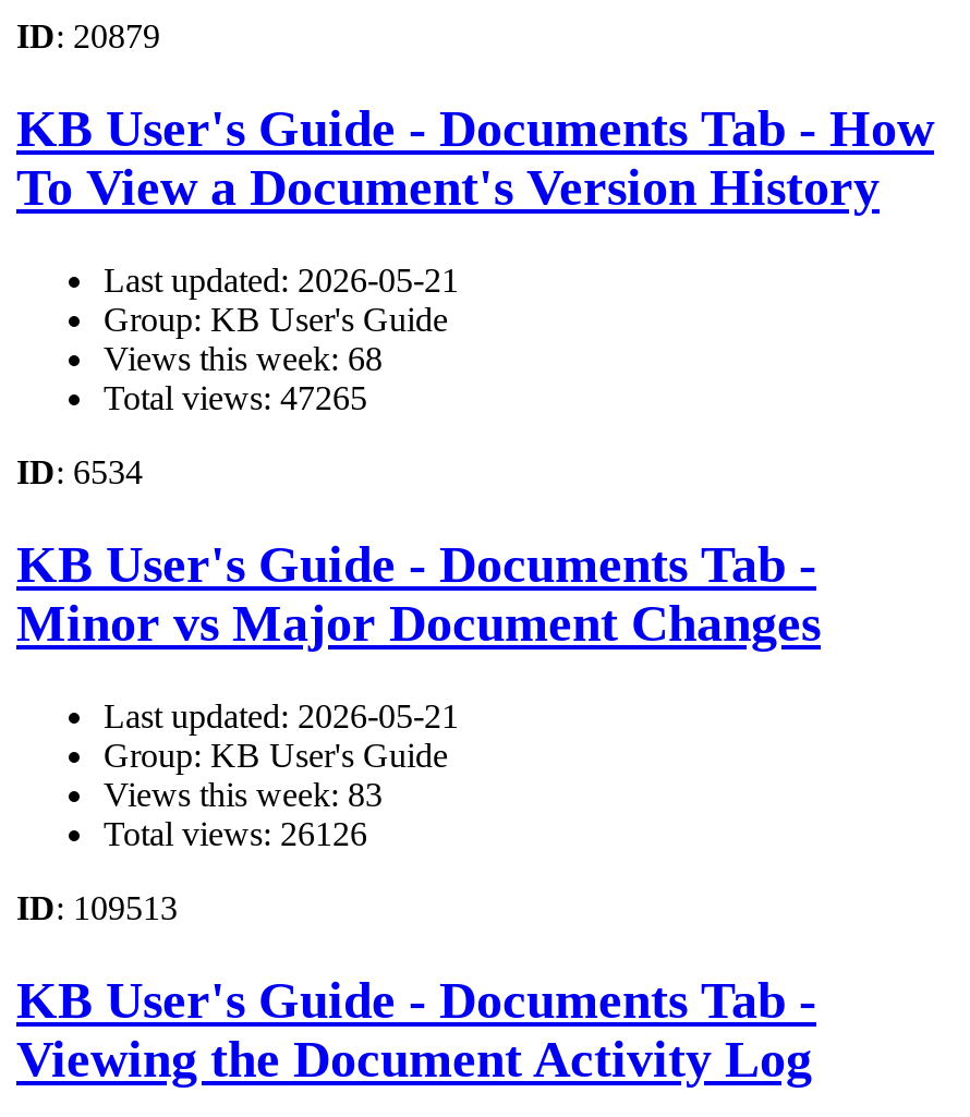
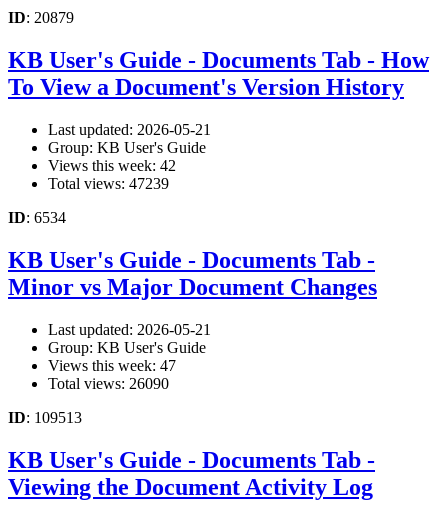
- Views this week: 68
+ Views this week: 42

- Total views: 47265
+ Total views: 47239

- Views this week: 83
+ Views this week: 47

- Total views: 26126
+ Total views: 26090
